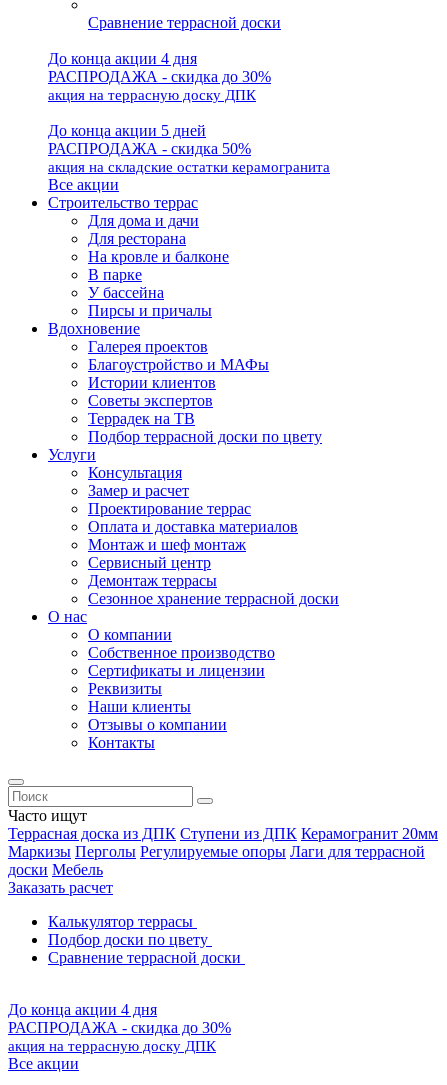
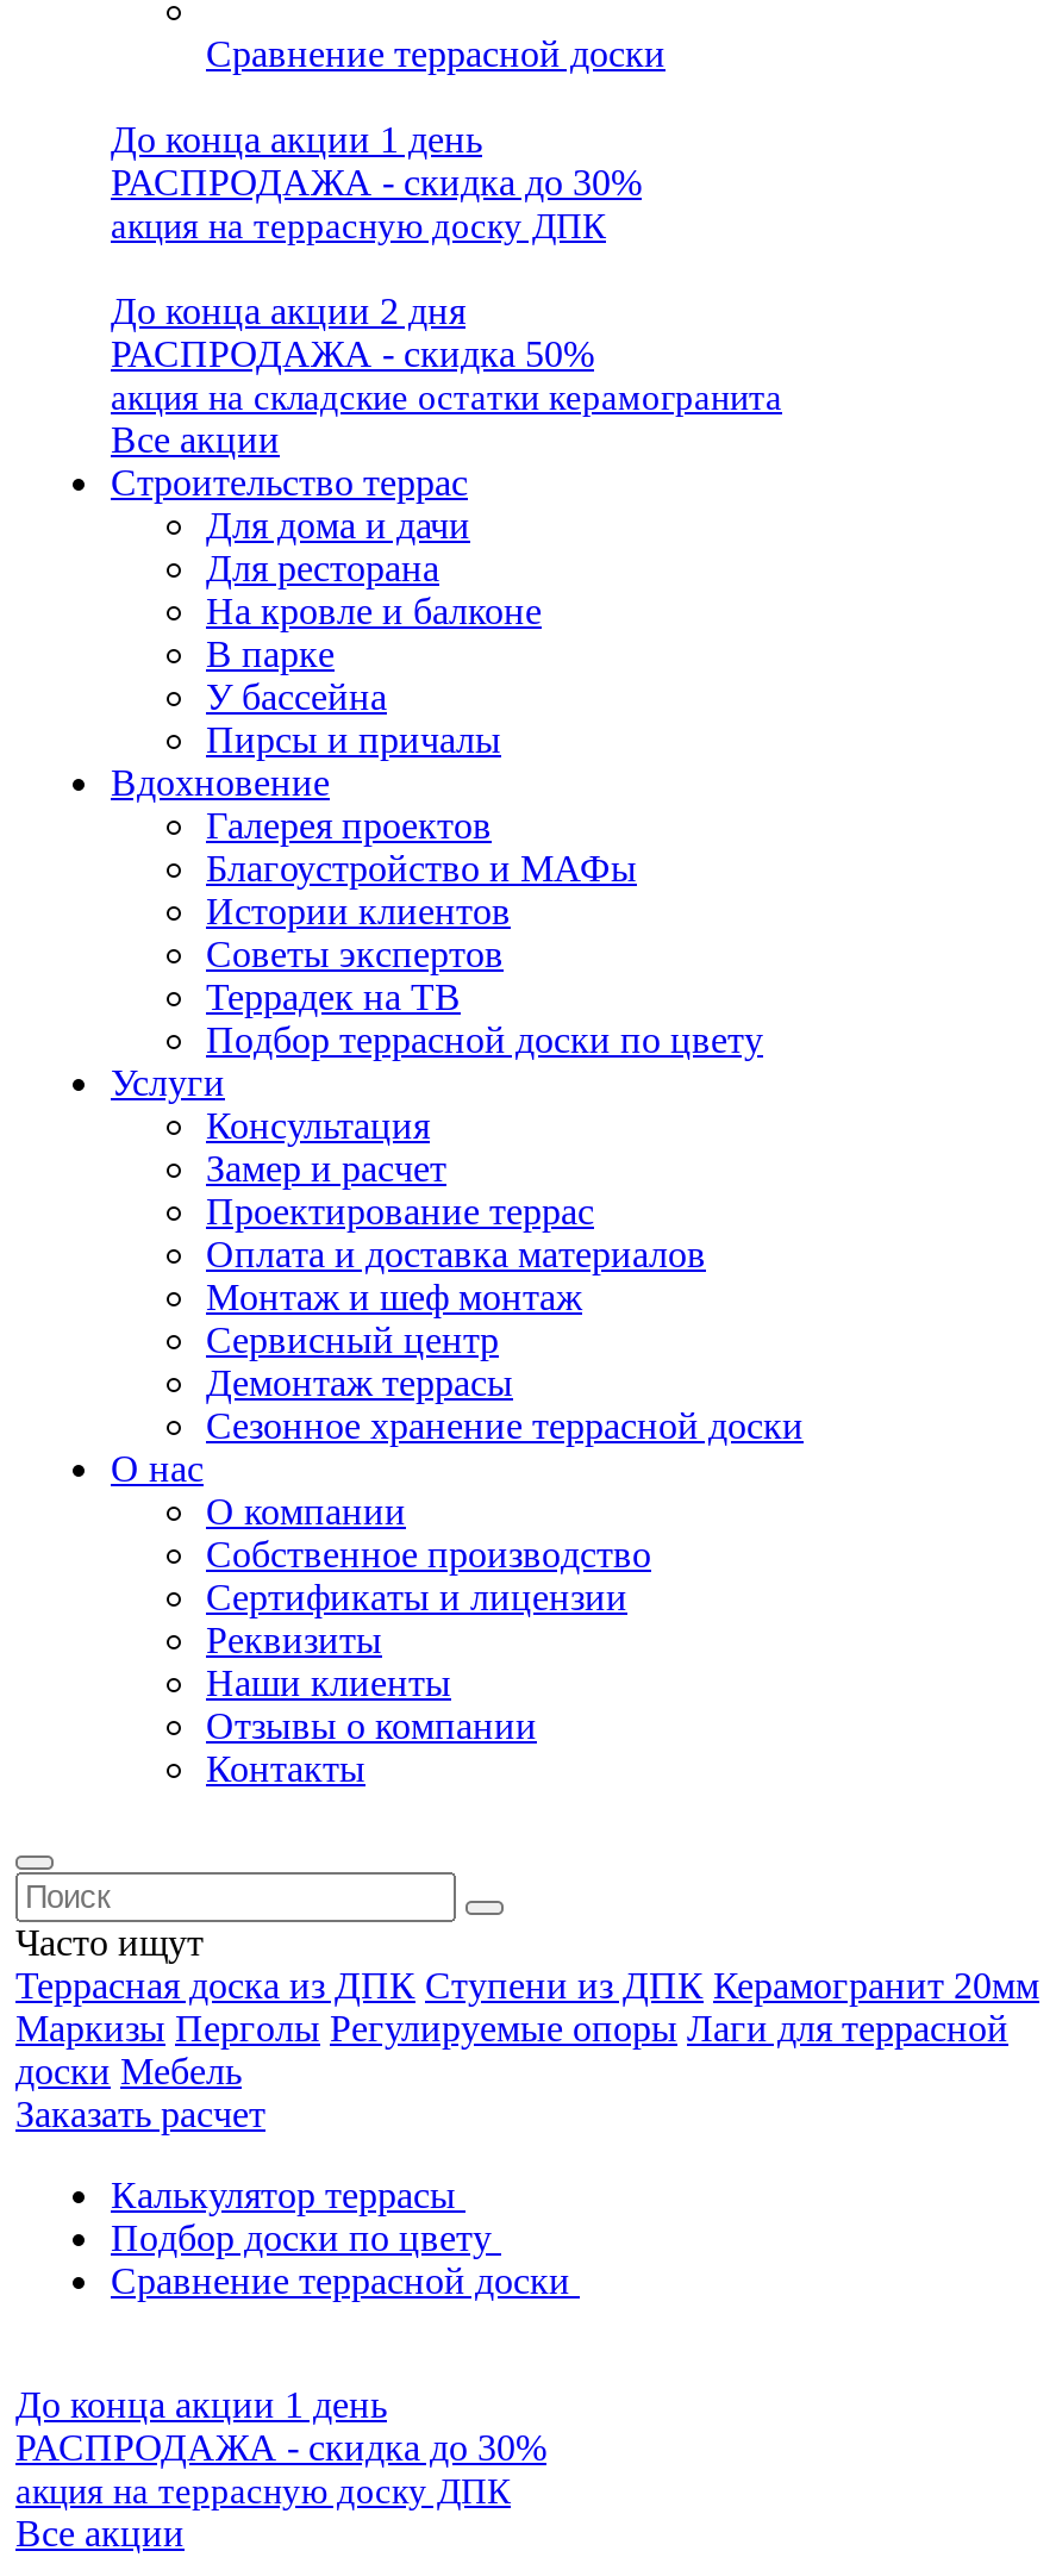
- До конца акции 4 дня
+ До конца акции 1 день

- До конца акции 5 дней
+ До конца акции 2 дня

- До конца акции 4 дня
+ До конца акции 1 день
